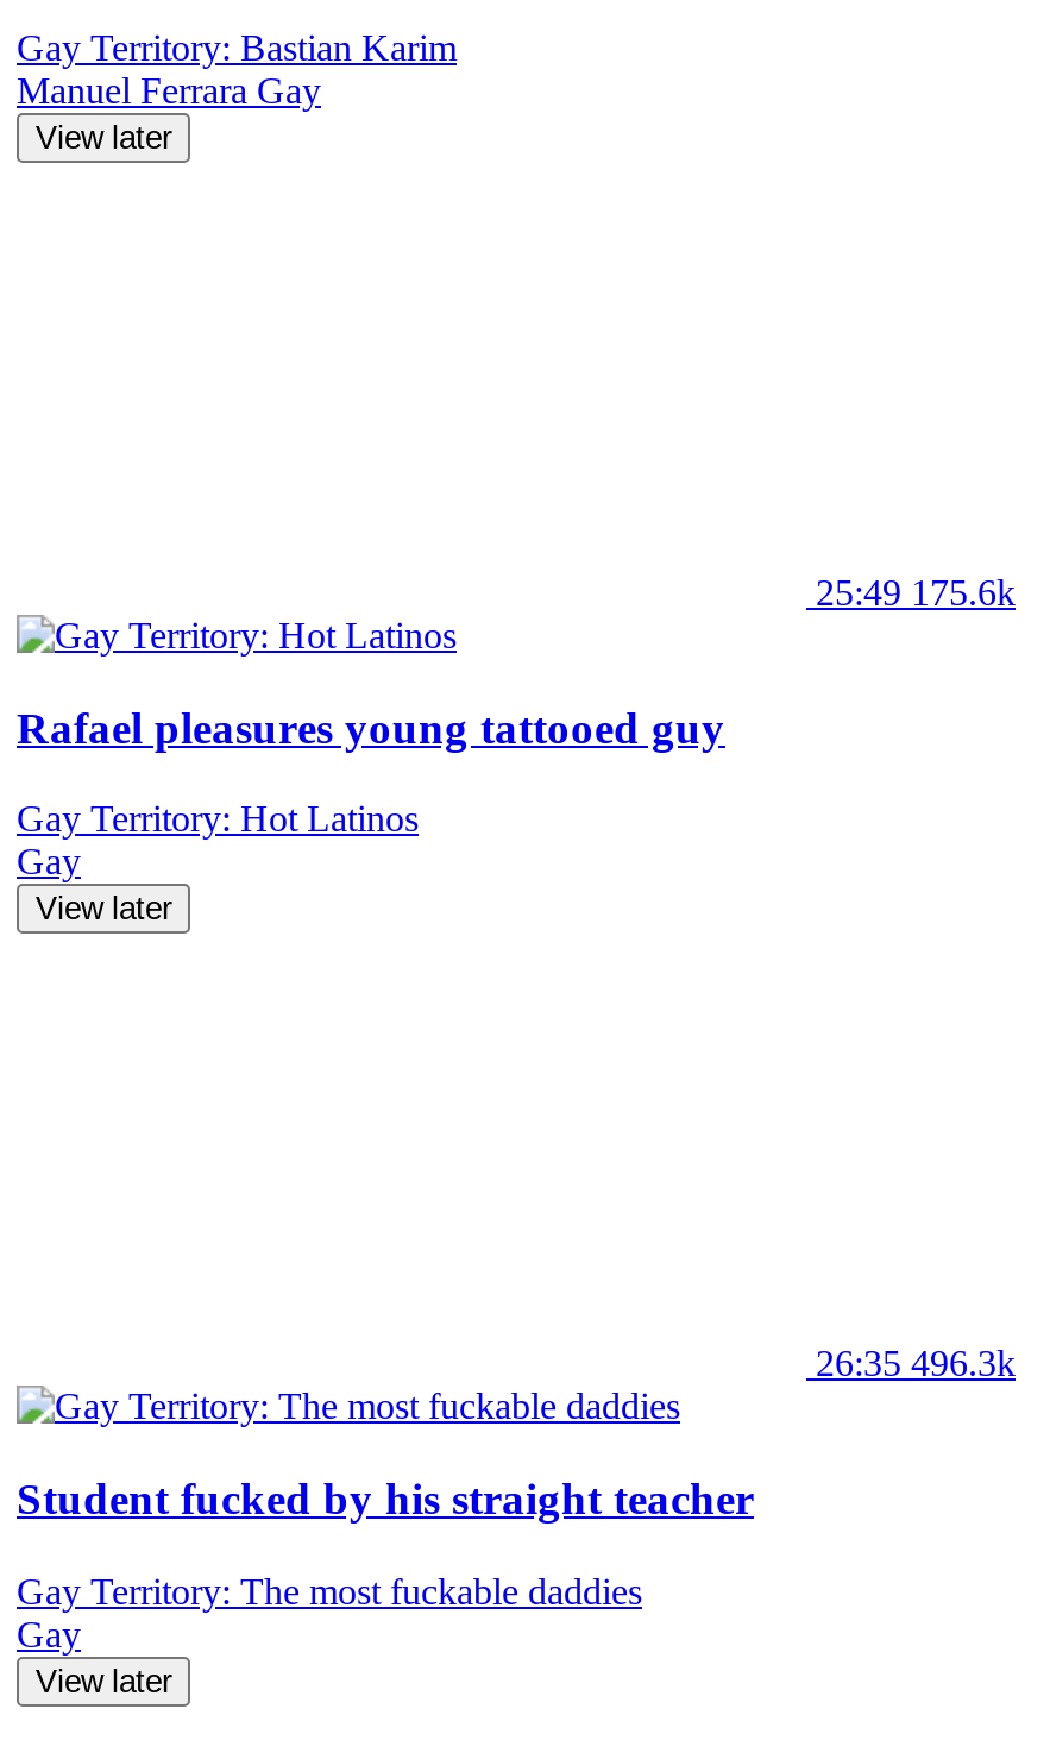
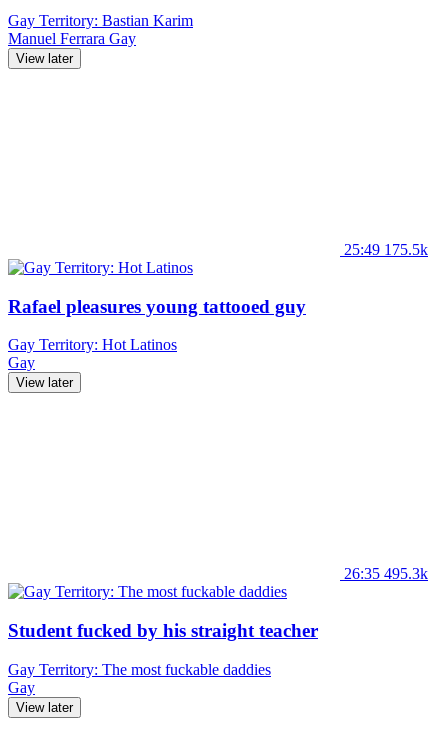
- 25:49 175.6k
+ 25:49 175.5k

- 26:35 496.3k
+ 26:35 495.3k
